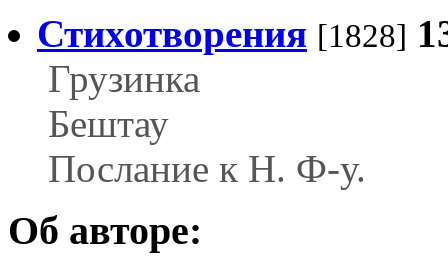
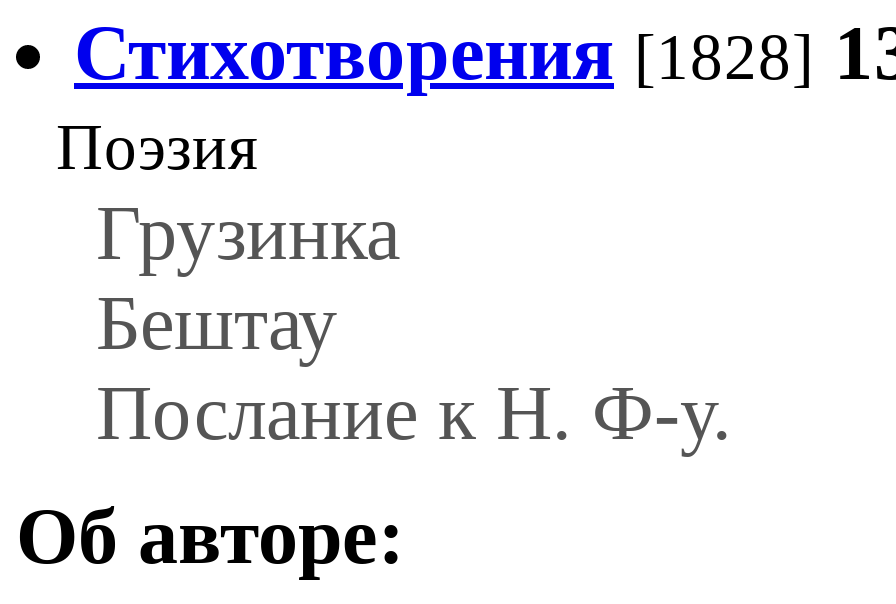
+ Поэзия
